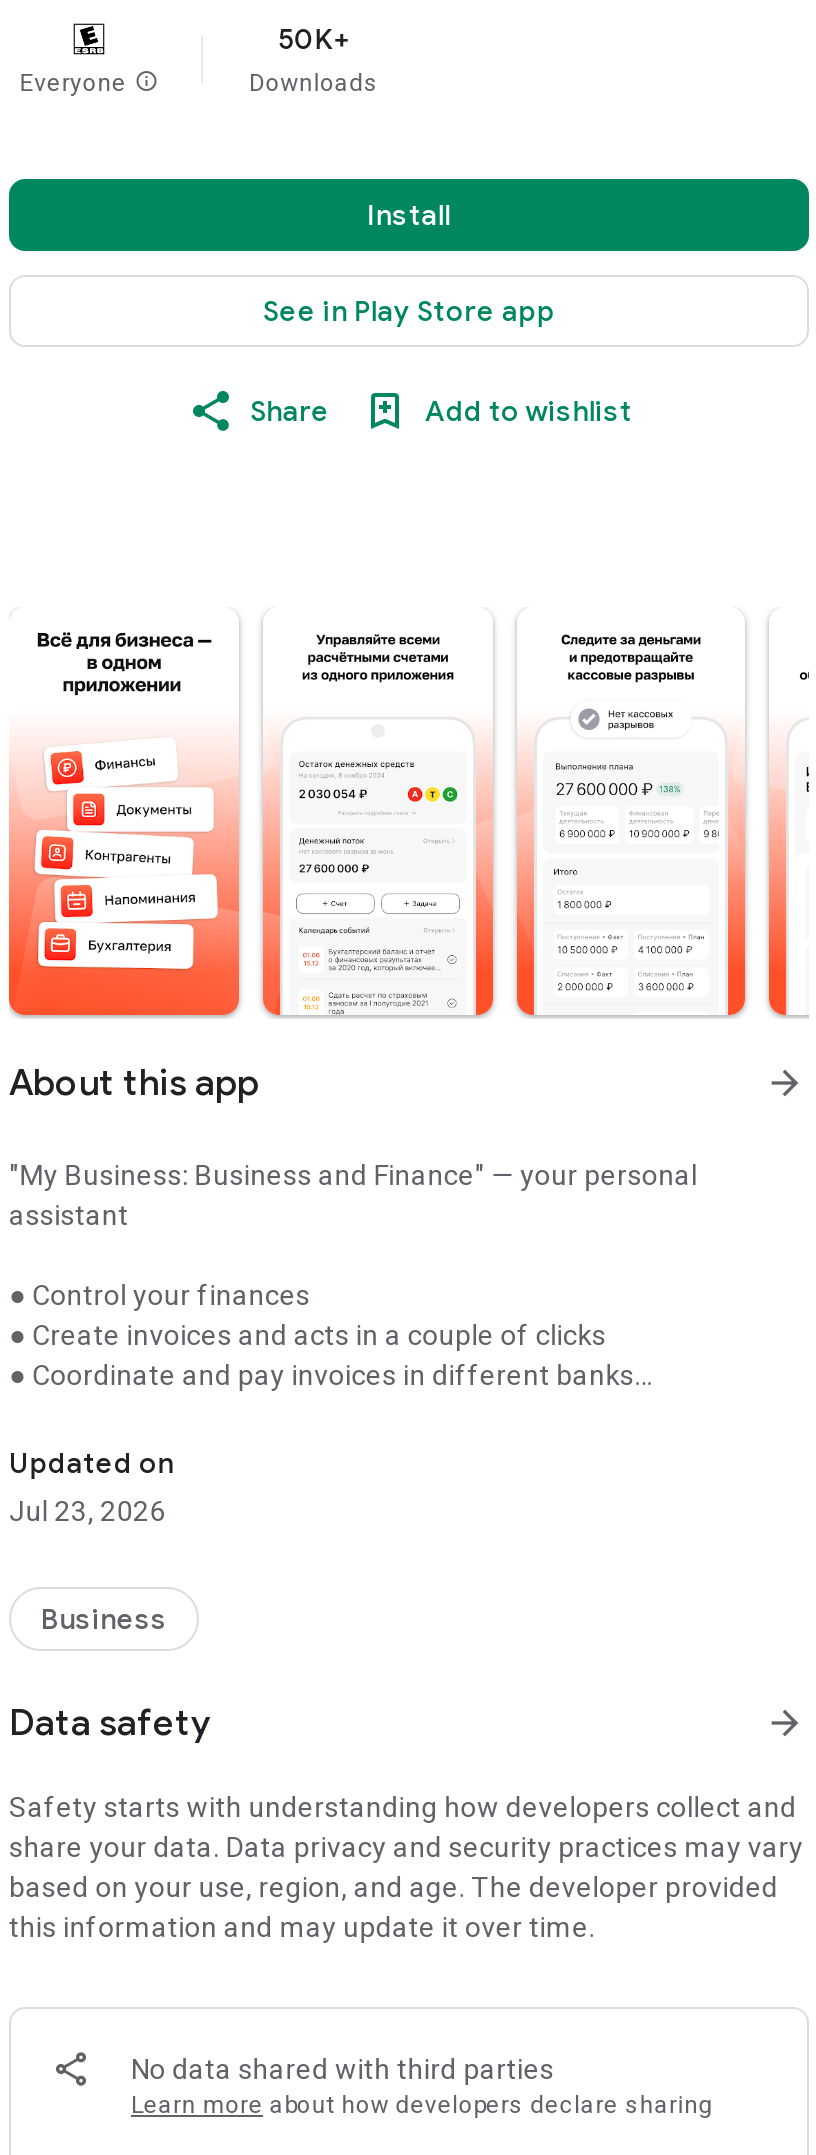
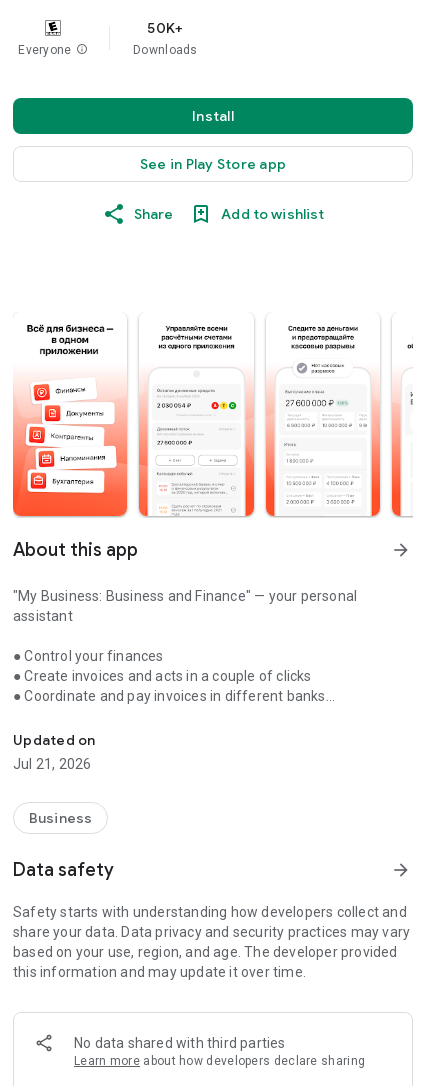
- Jul 23, 2026
+ Jul 21, 2026
